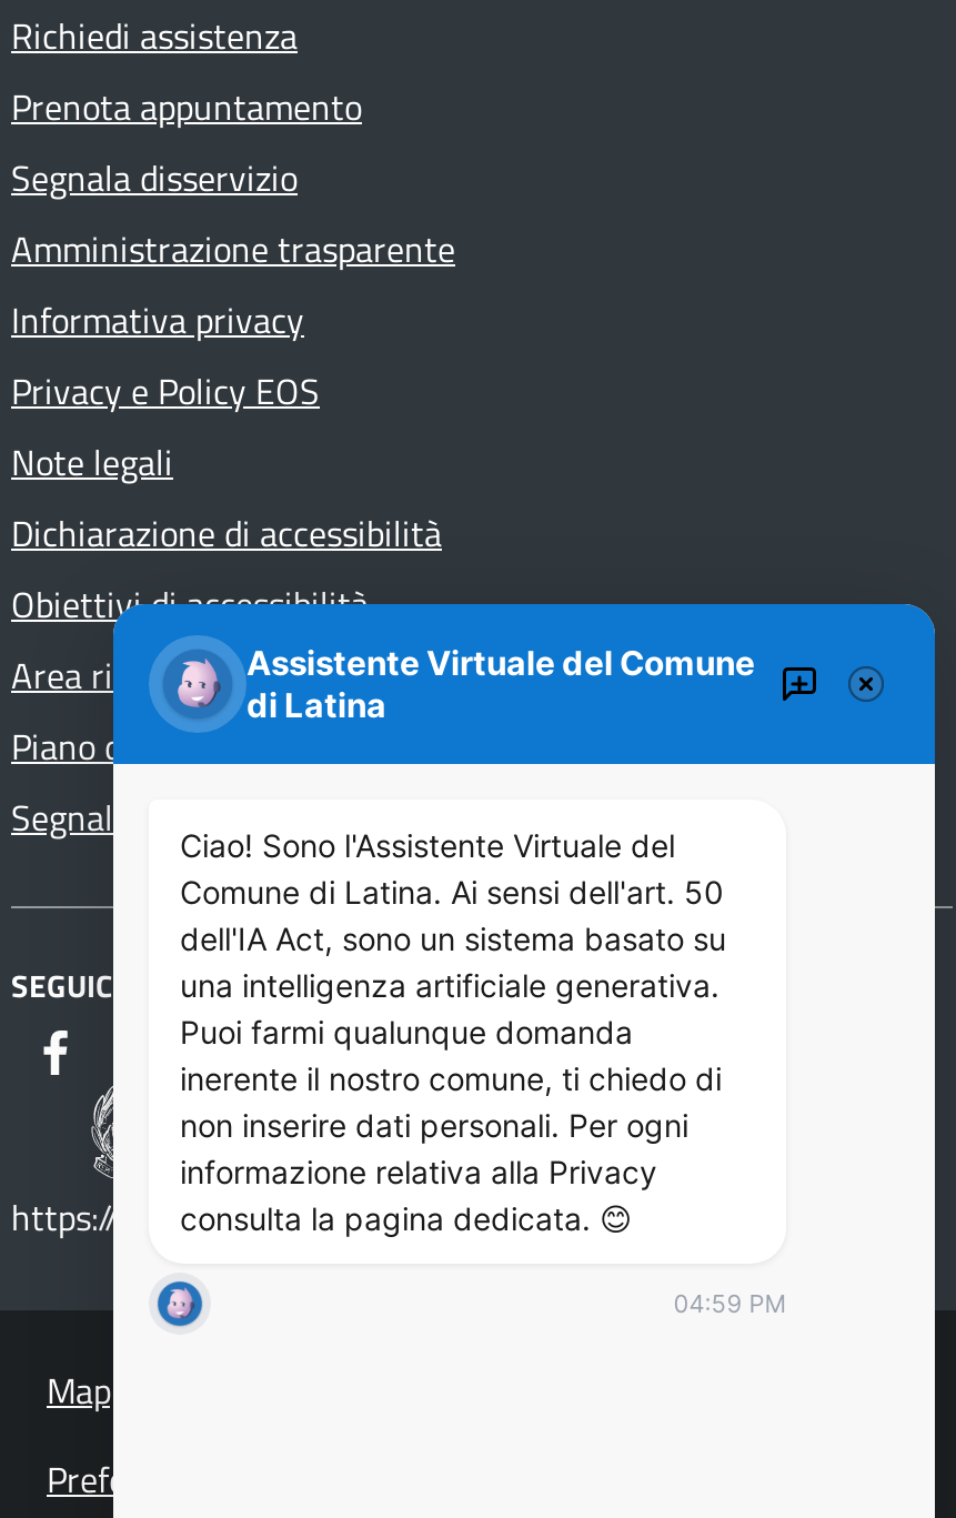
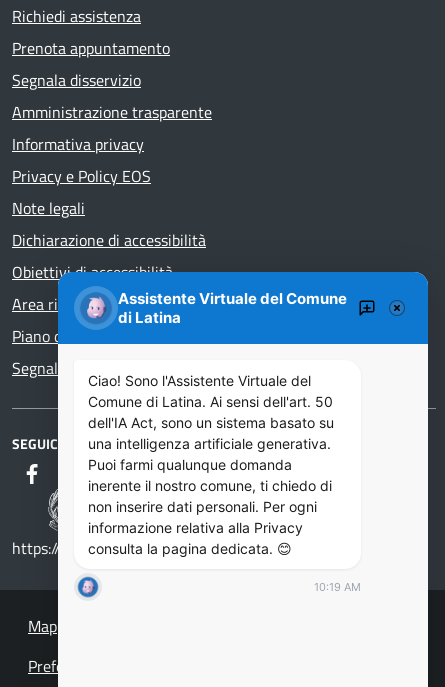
- 04:59 PM
+ 10:19 AM
